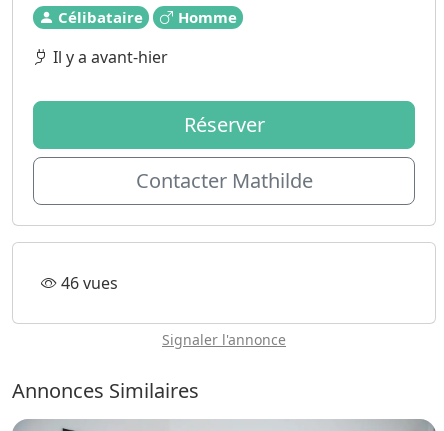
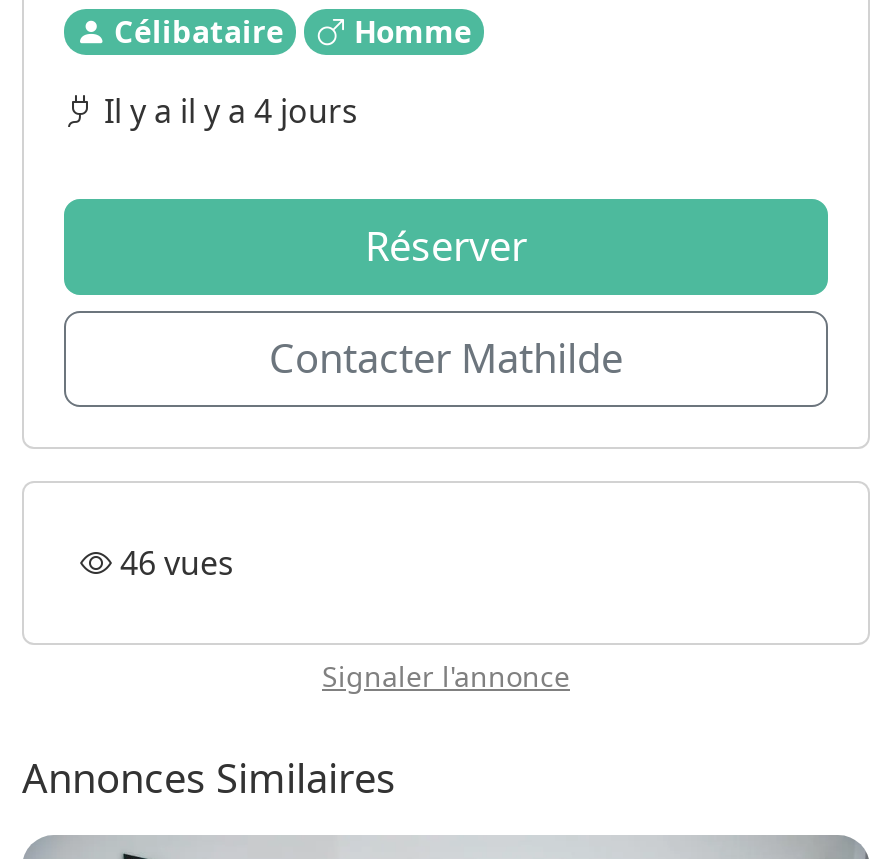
- Il y a avant-hier
+ Il y a il y a 4 jours
